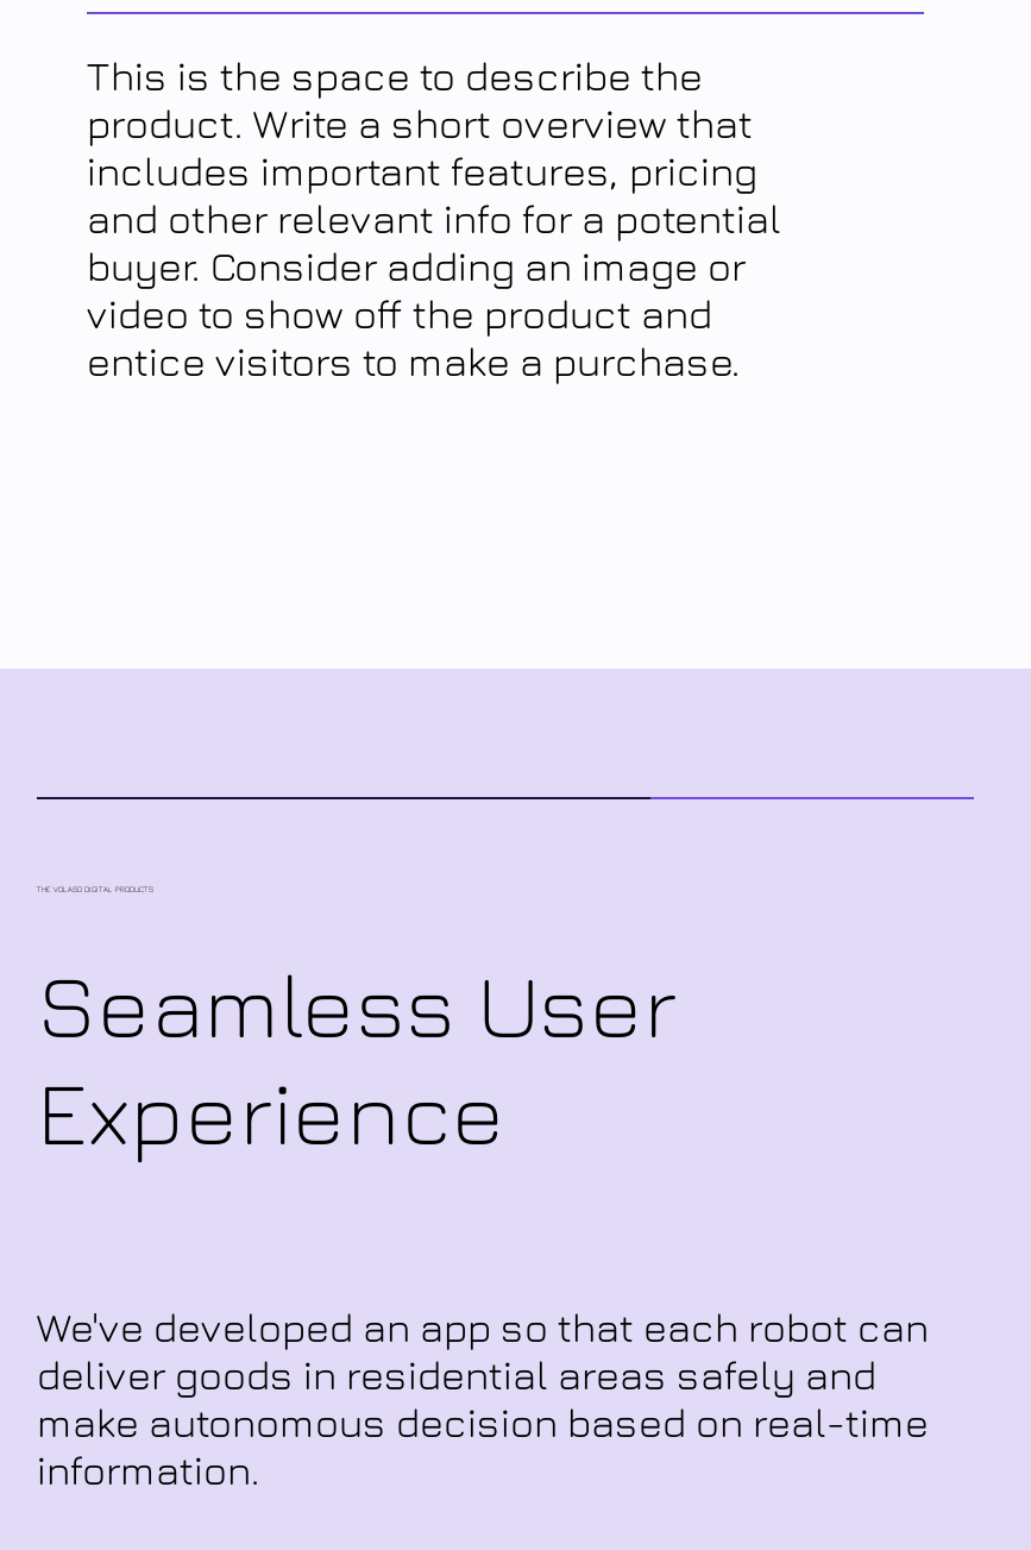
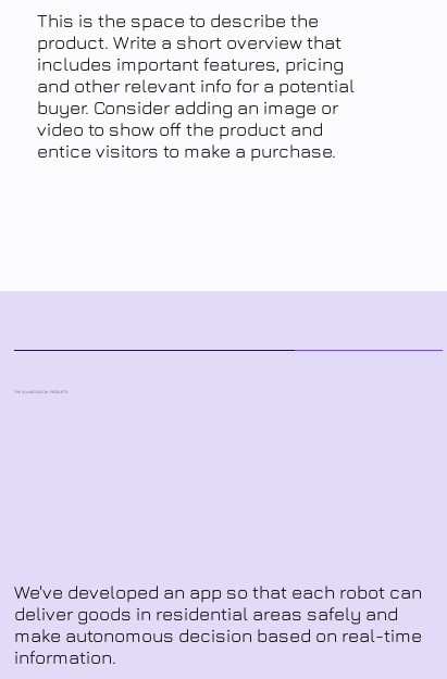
- Seamless User
- Experience
